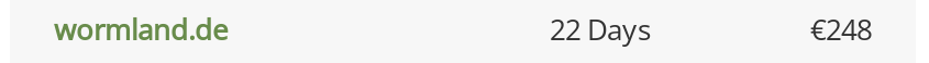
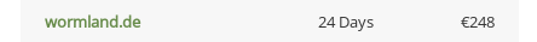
- 22 Days
+ 24 Days
